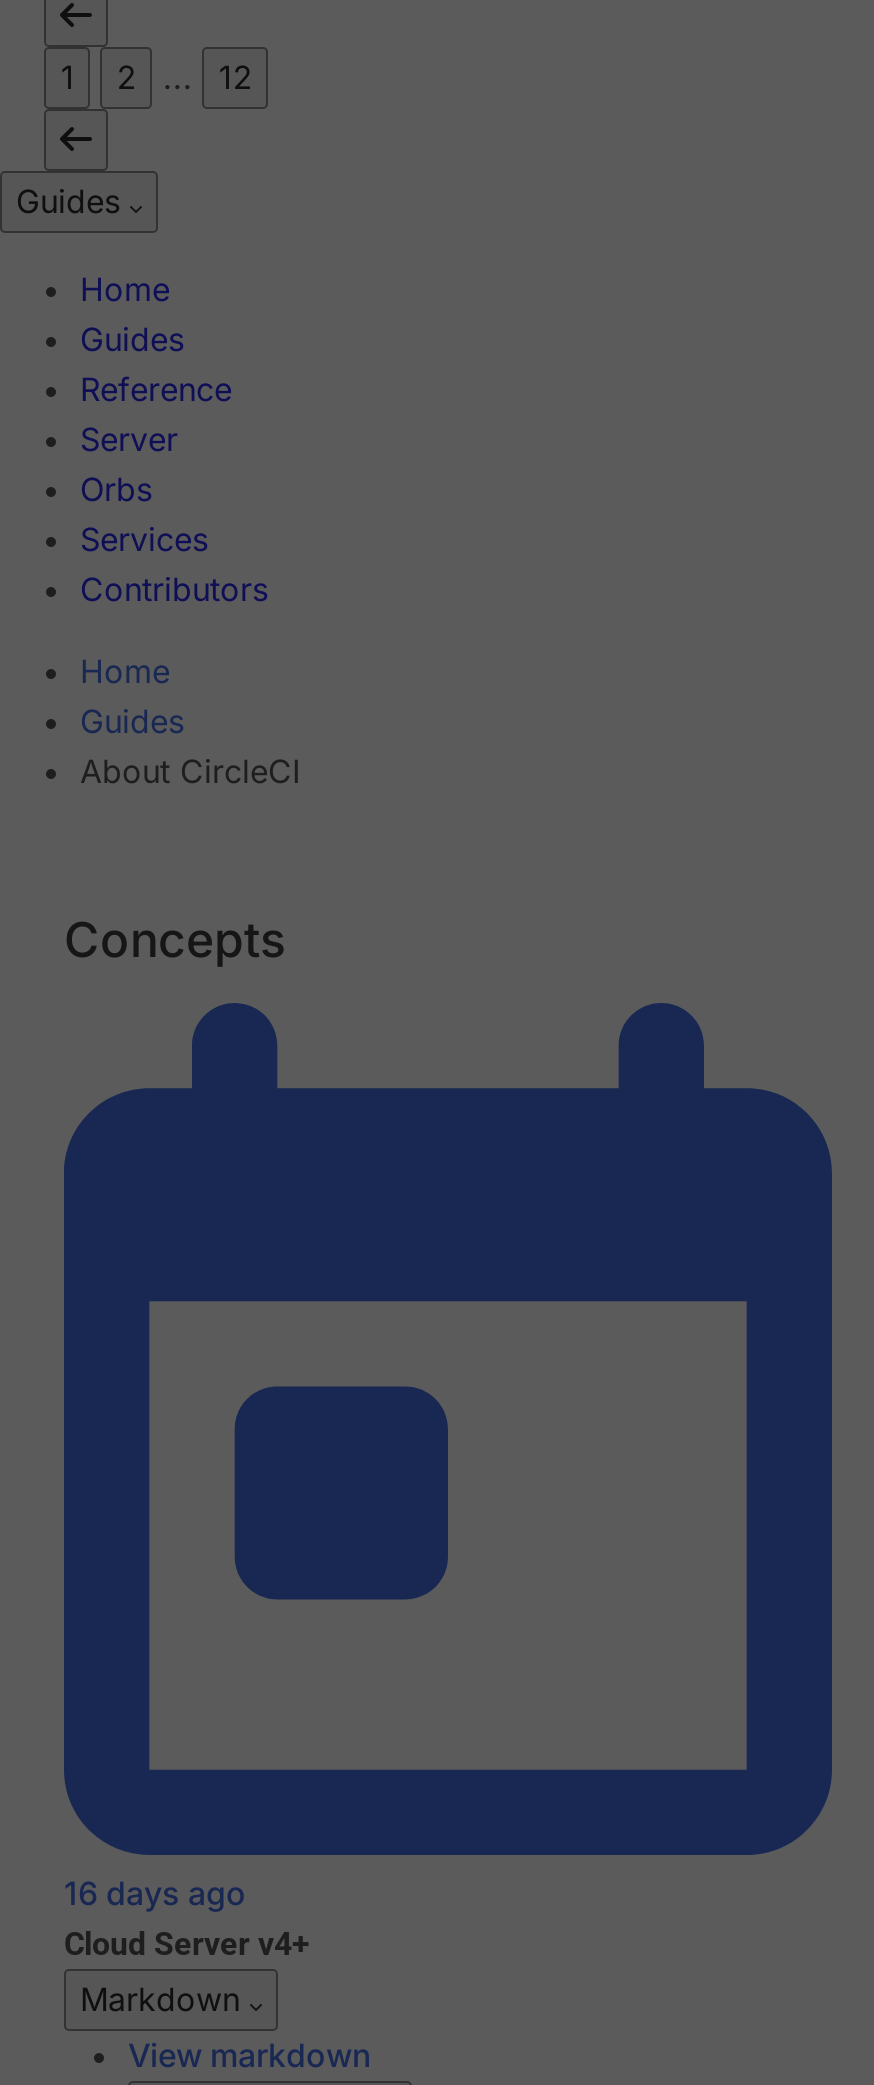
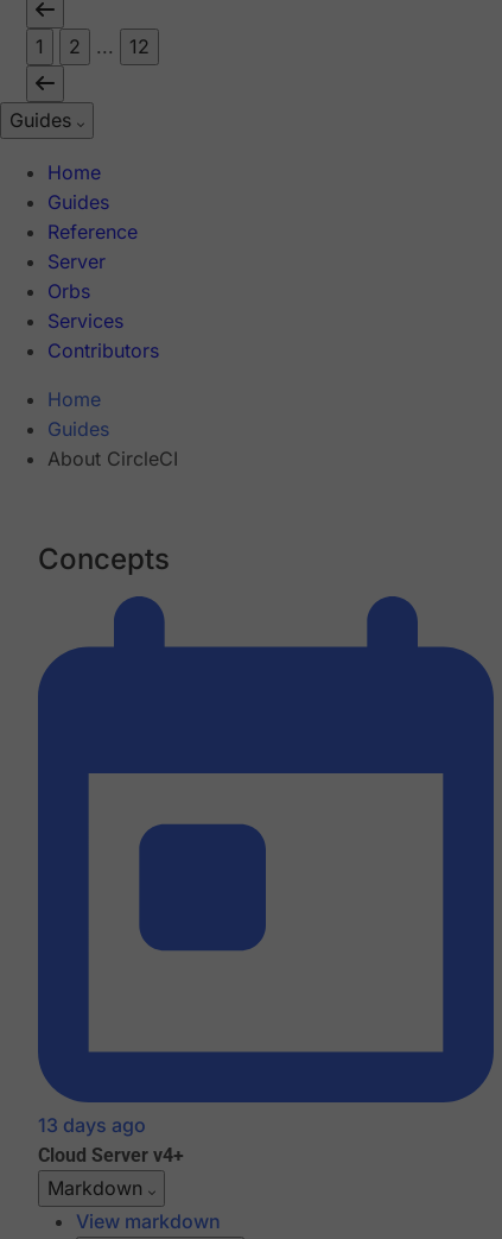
- 16 days ago
+ 13 days ago
